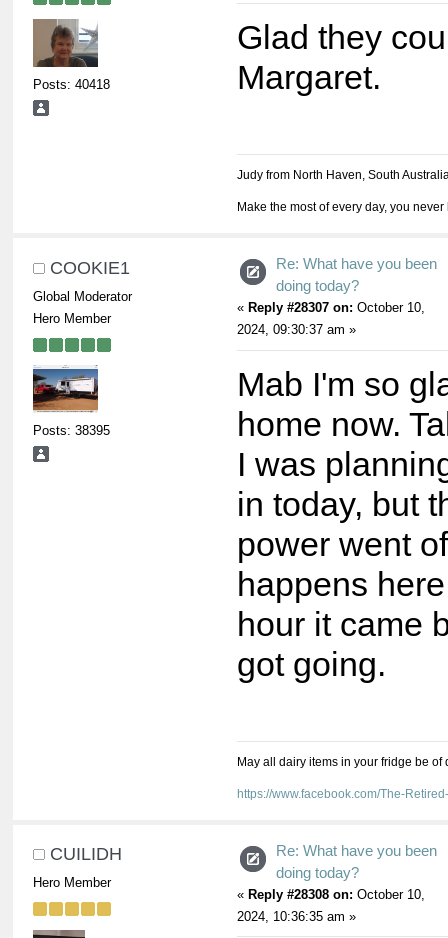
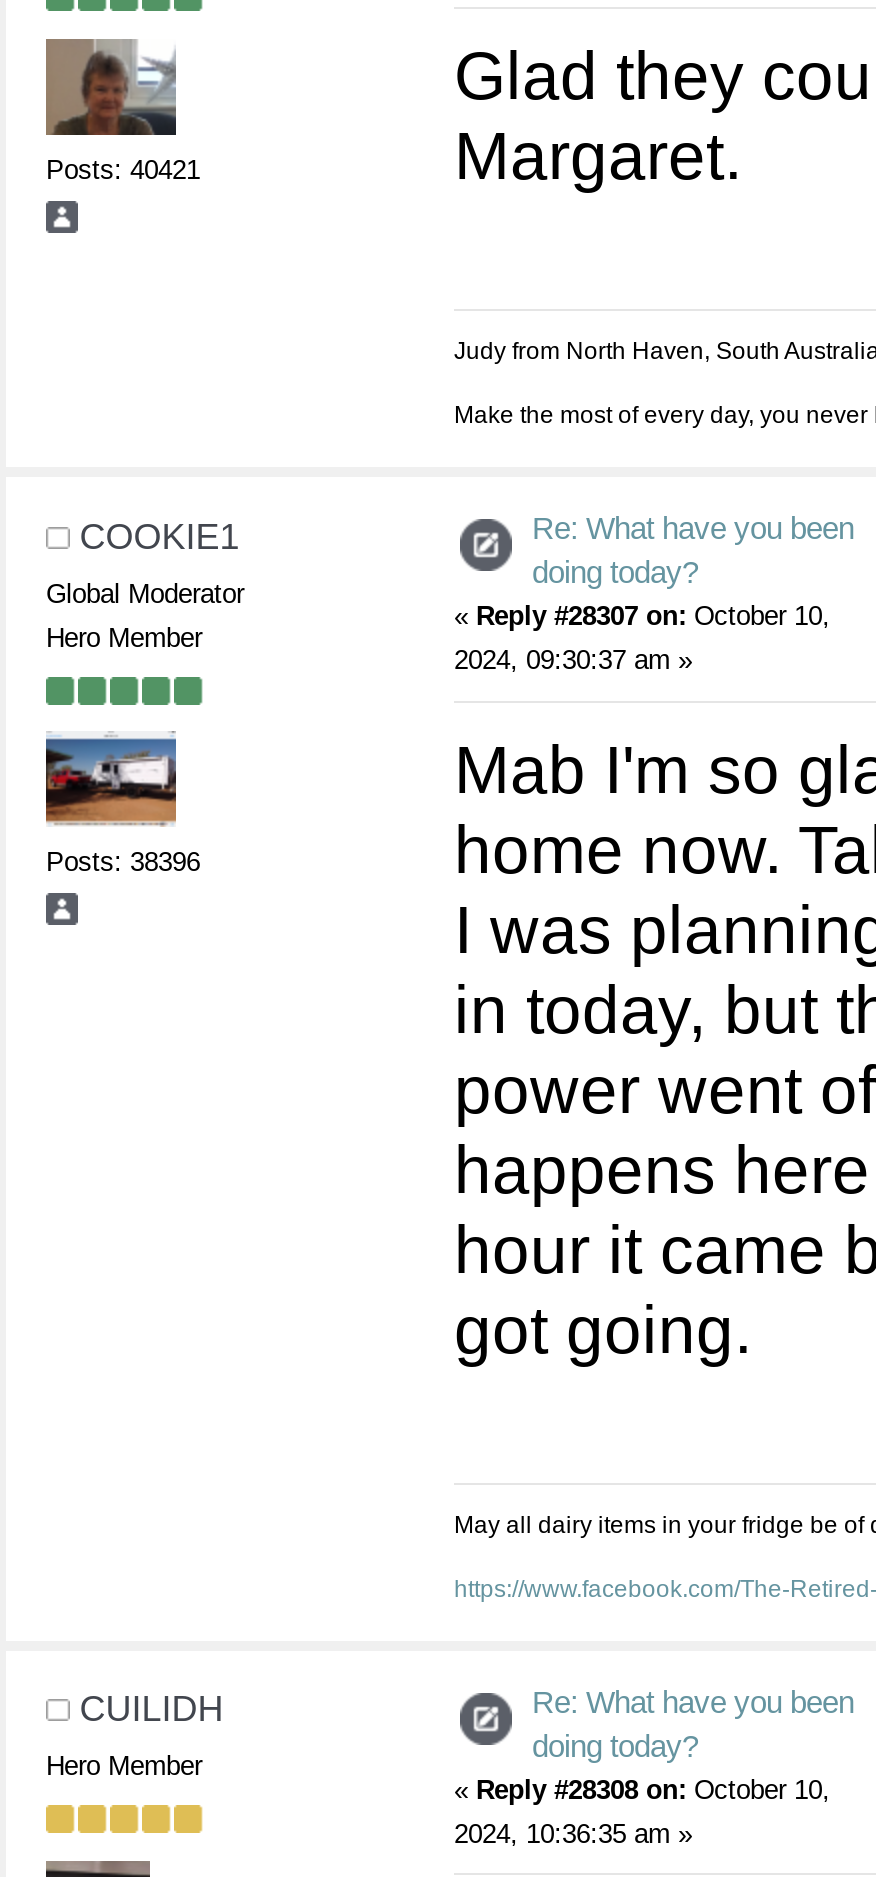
- Posts: 40418
+ Posts: 40421

- Posts: 38395
+ Posts: 38396
